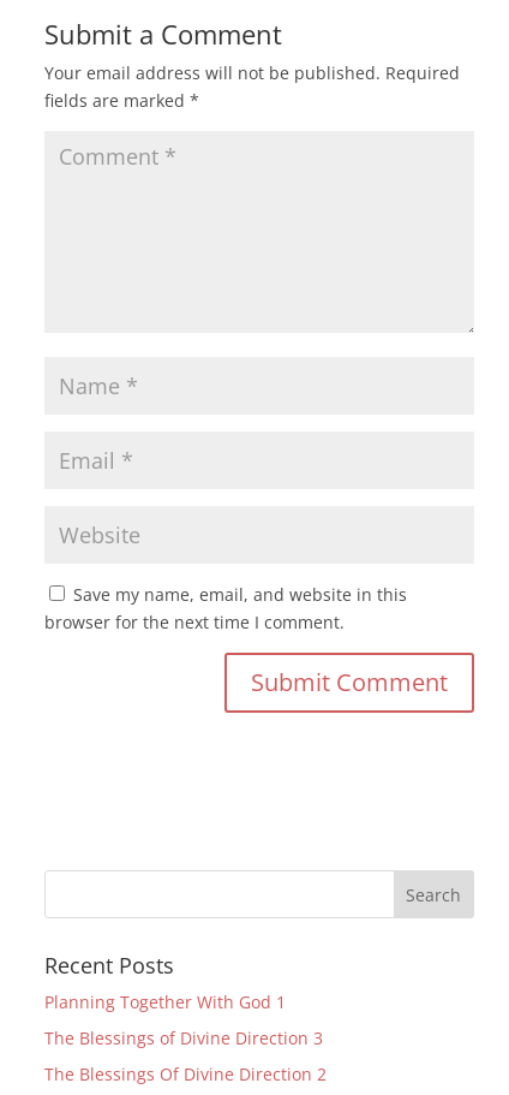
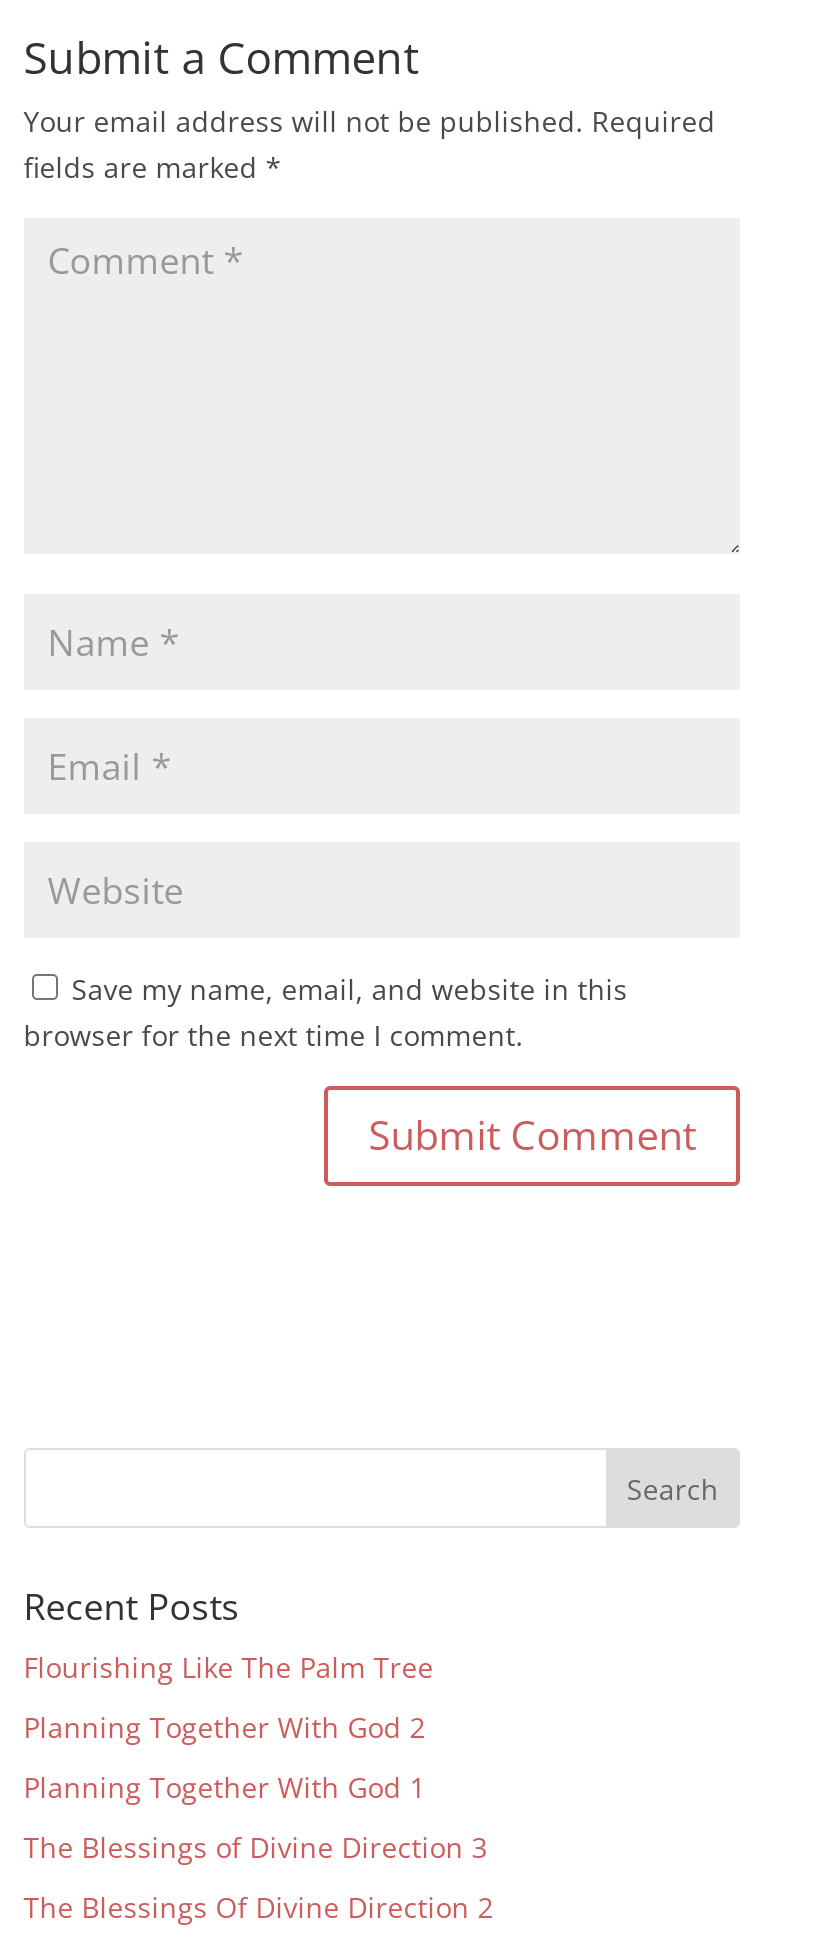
+ Flourishing Like The Palm Tree
+ Planning Together With God 2
